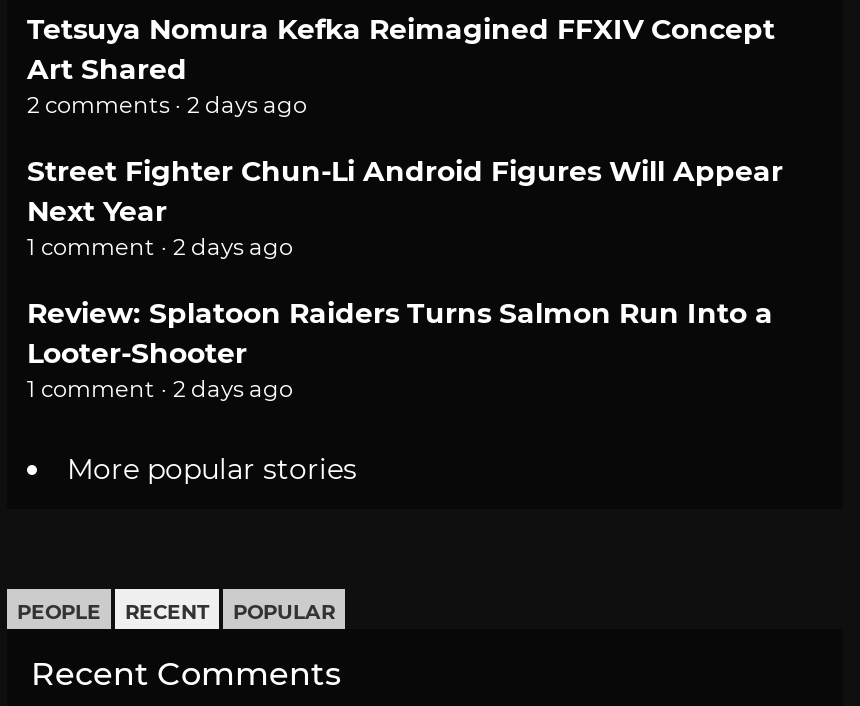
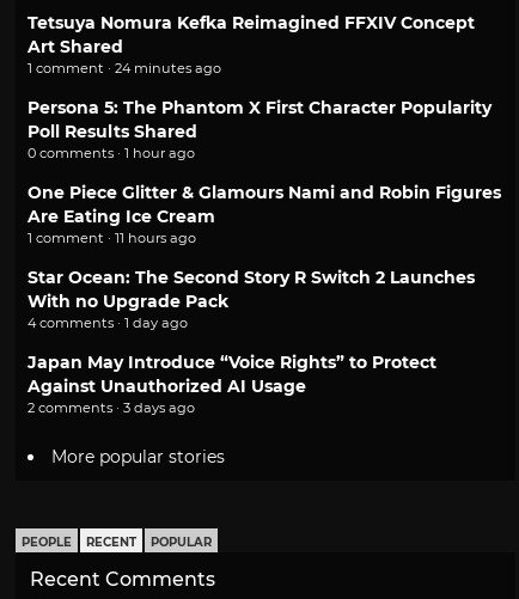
- 2 comments · 2 days ago
- Street Fighter Chun-Li Android Figures Will Appear
- Next Year
- 1 comment · 2 days ago
- Review: Splatoon Raiders Turns Salmon Run Into a
- Looter-Shooter
- 1 comment · 2 days ago
+ 1 comment · 24 minutes ago
+ Persona 5: The Phantom X First Character Popularity
+ Poll Results Shared
+ 0 comments · 1 hour ago
+ One Piece Glitter & Glamours Nami and Robin Figures
+ Are Eating Ice Cream
+ 1 comment · 11 hours ago
+ Star Ocean: The Second Story R Switch 2 Launches
+ With no Upgrade Pack
+ 4 comments · 1 day ago
+ Japan May Introduce “Voice Rights” to Protect
+ Against Unauthorized AI Usage
+ 2 comments · 3 days ago
